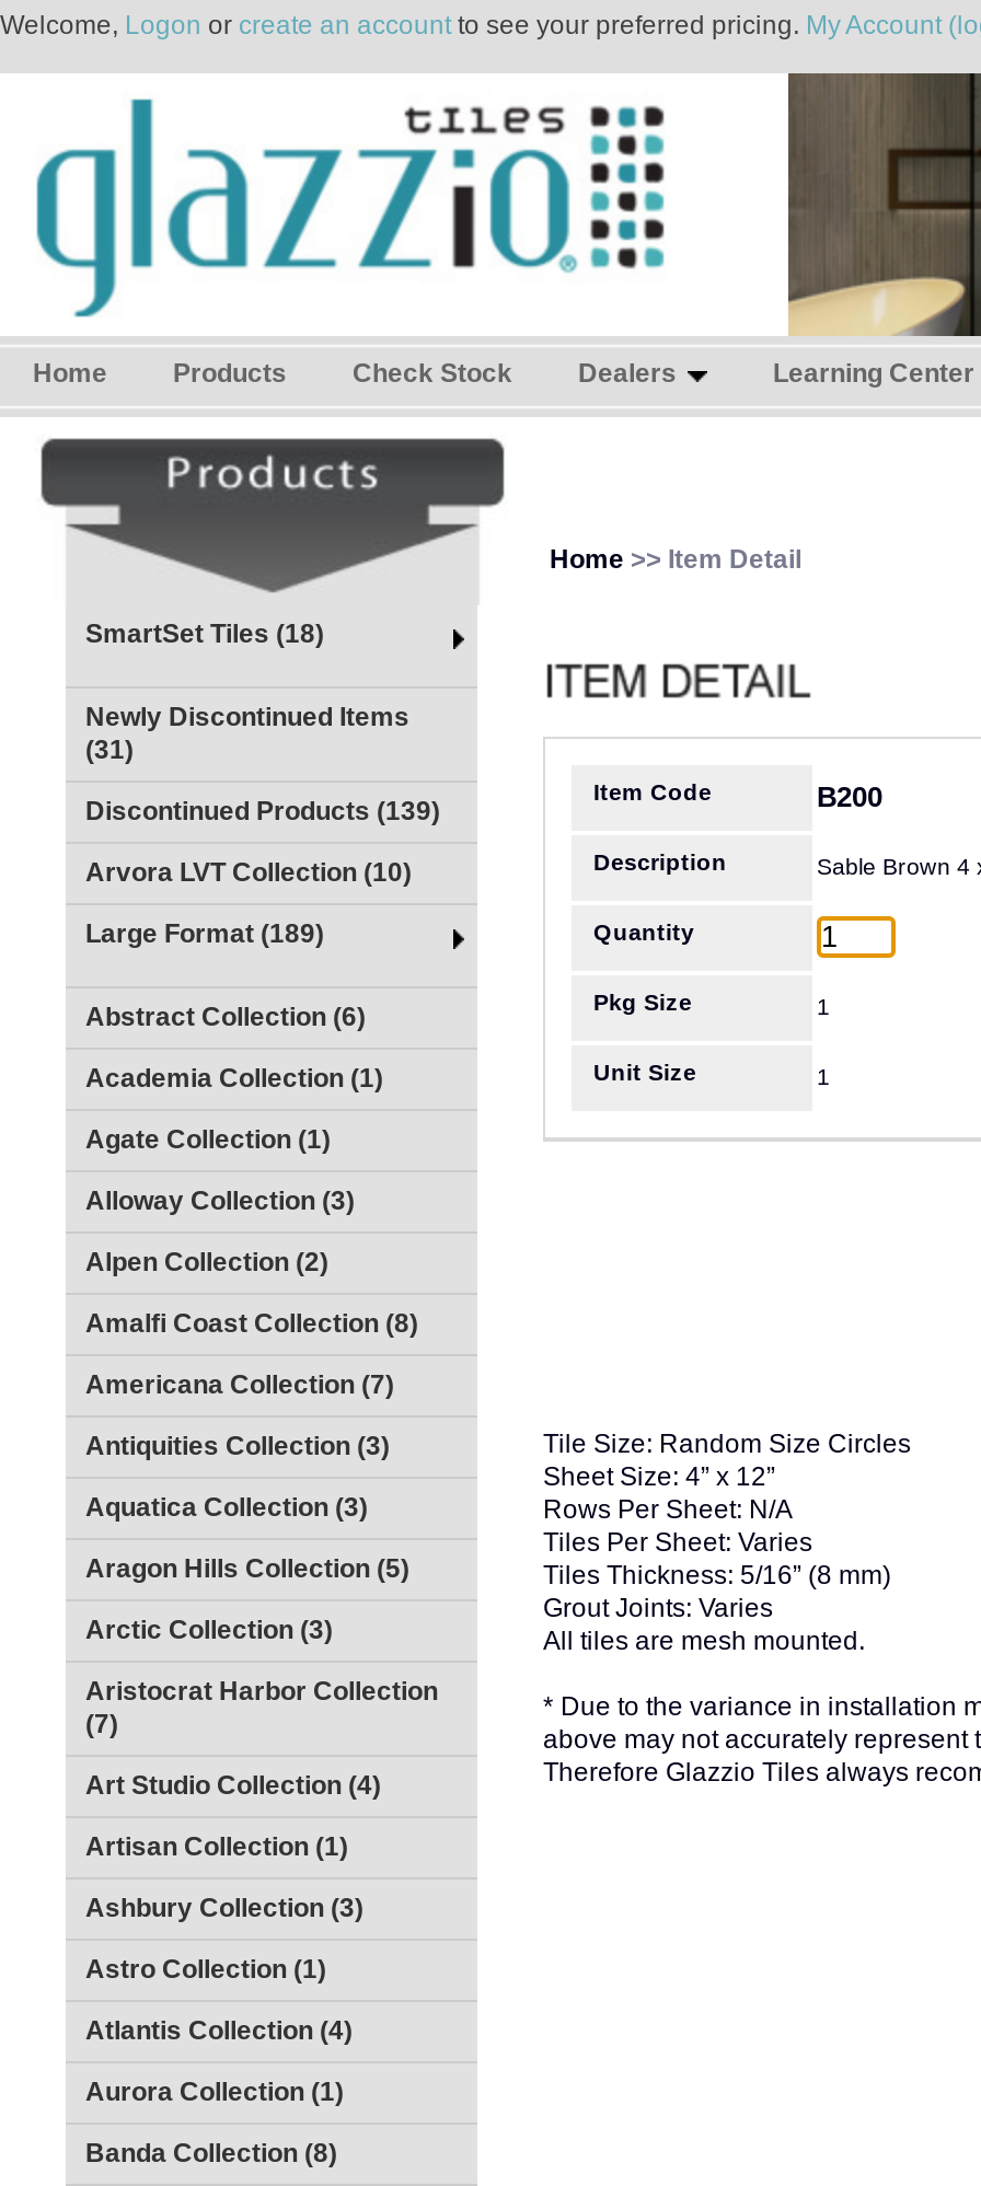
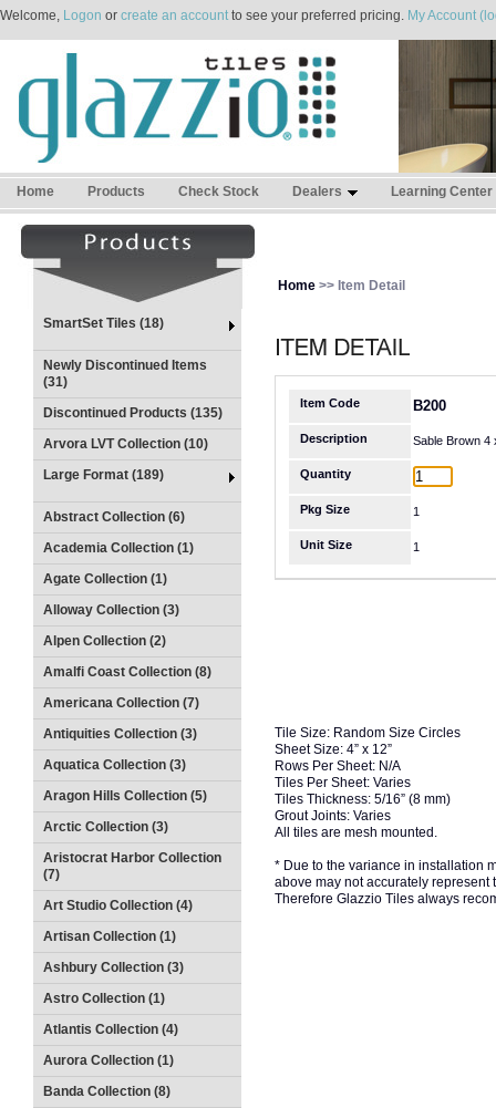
- Discontinued Products (139)
+ Discontinued Products (135)
